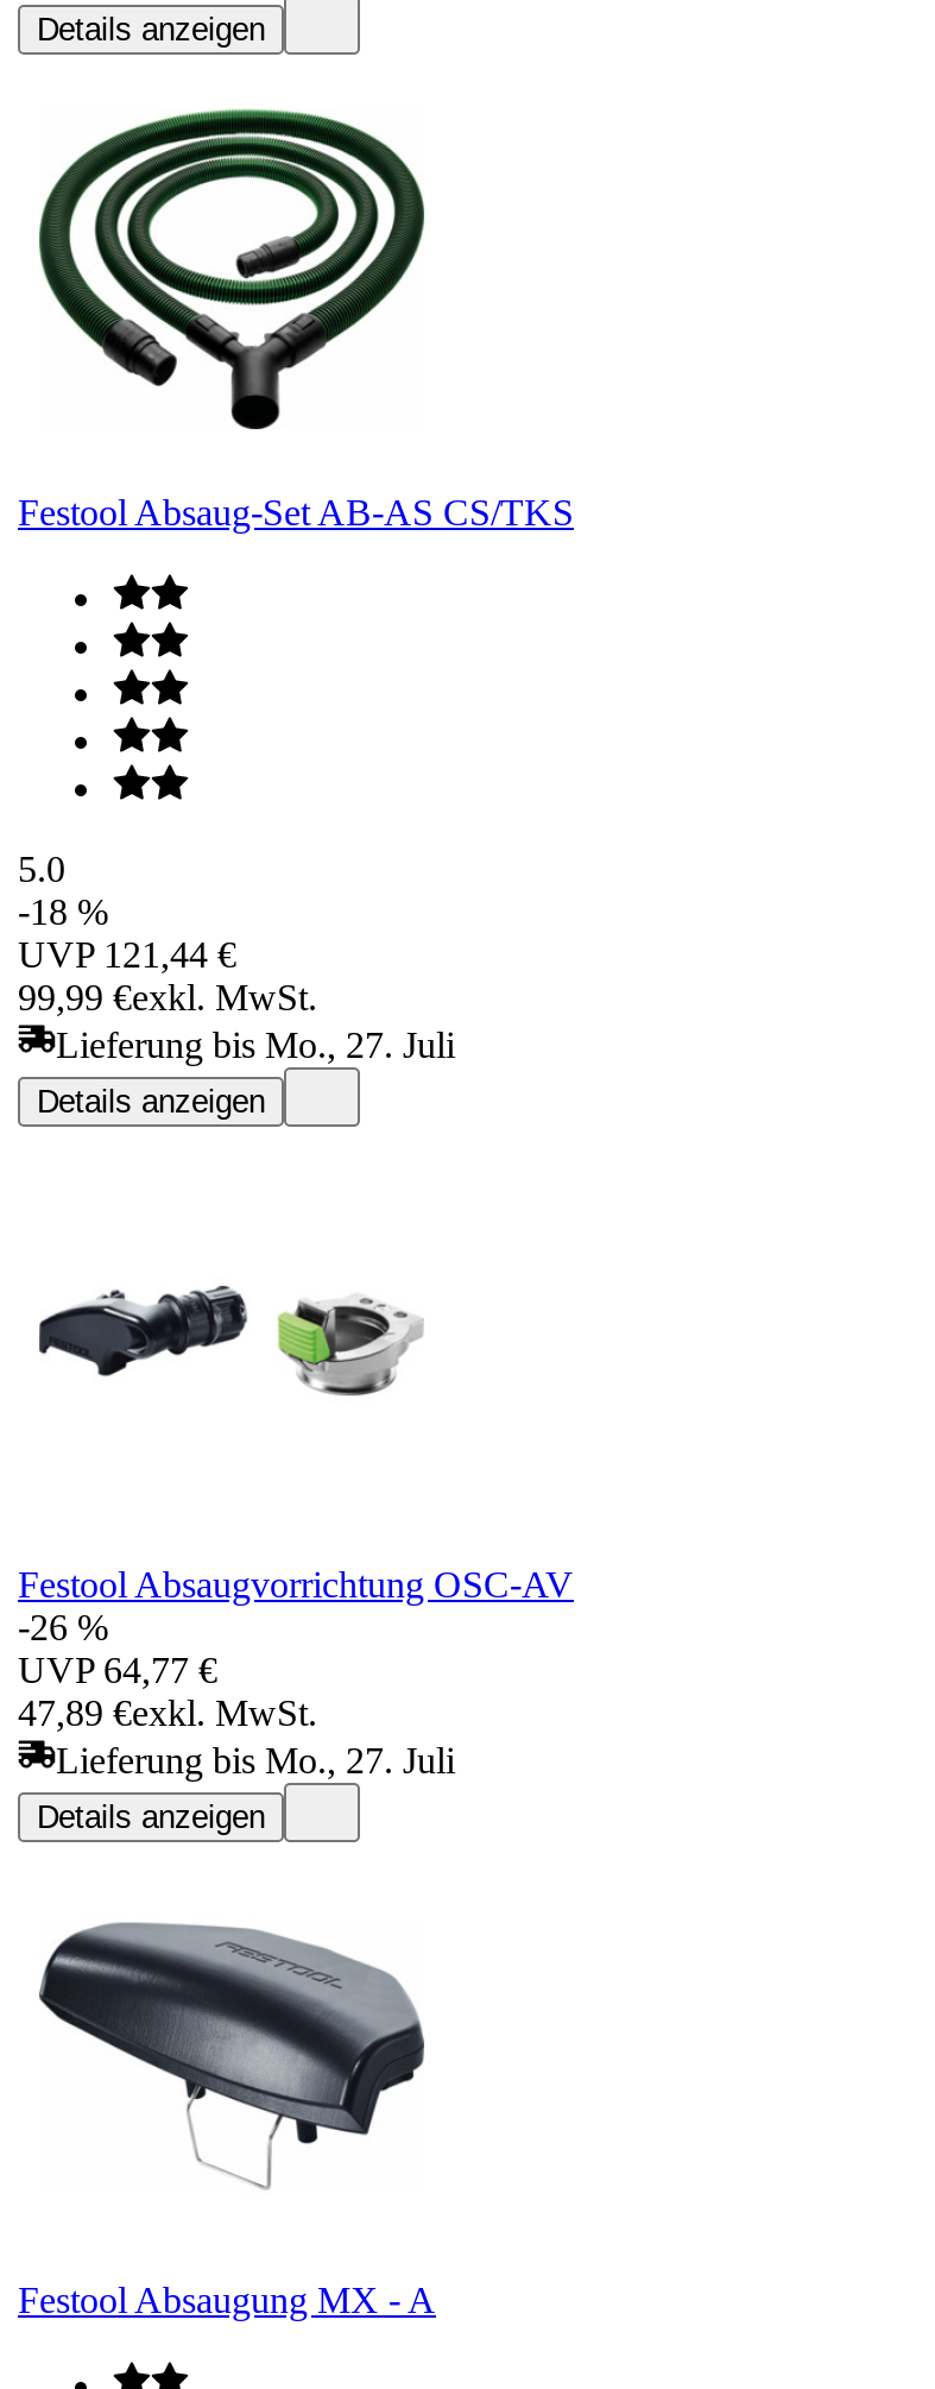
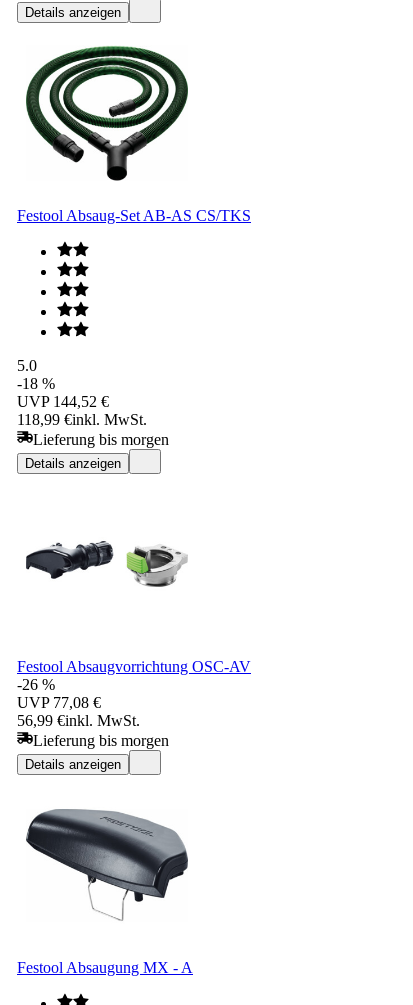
- UVP 121,44 €
- 99,99 €exkl. MwSt.
- Lieferung bis Mo., 27. Juli
+ UVP 144,52 €
+ 118,99 €inkl. MwSt.
+ Lieferung bis morgen

- UVP 64,77 €
- 47,89 €exkl. MwSt.
- Lieferung bis Mo., 27. Juli
+ UVP 77,08 €
+ 56,99 €inkl. MwSt.
+ Lieferung bis morgen
